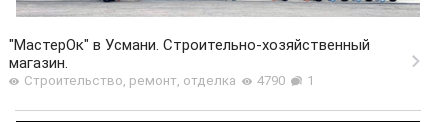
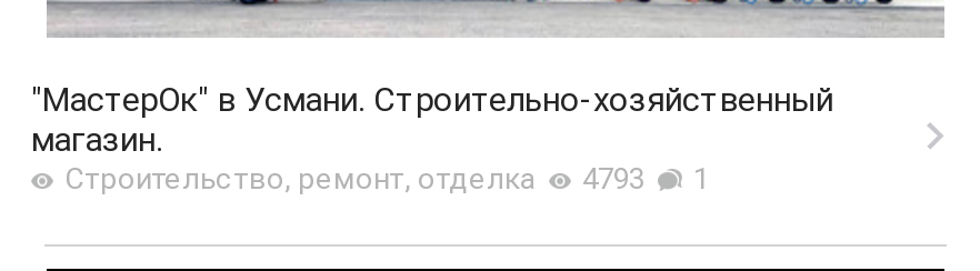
- Строительство, ремонт, отделка 4790 1
+ Строительство, ремонт, отделка 4793 1
